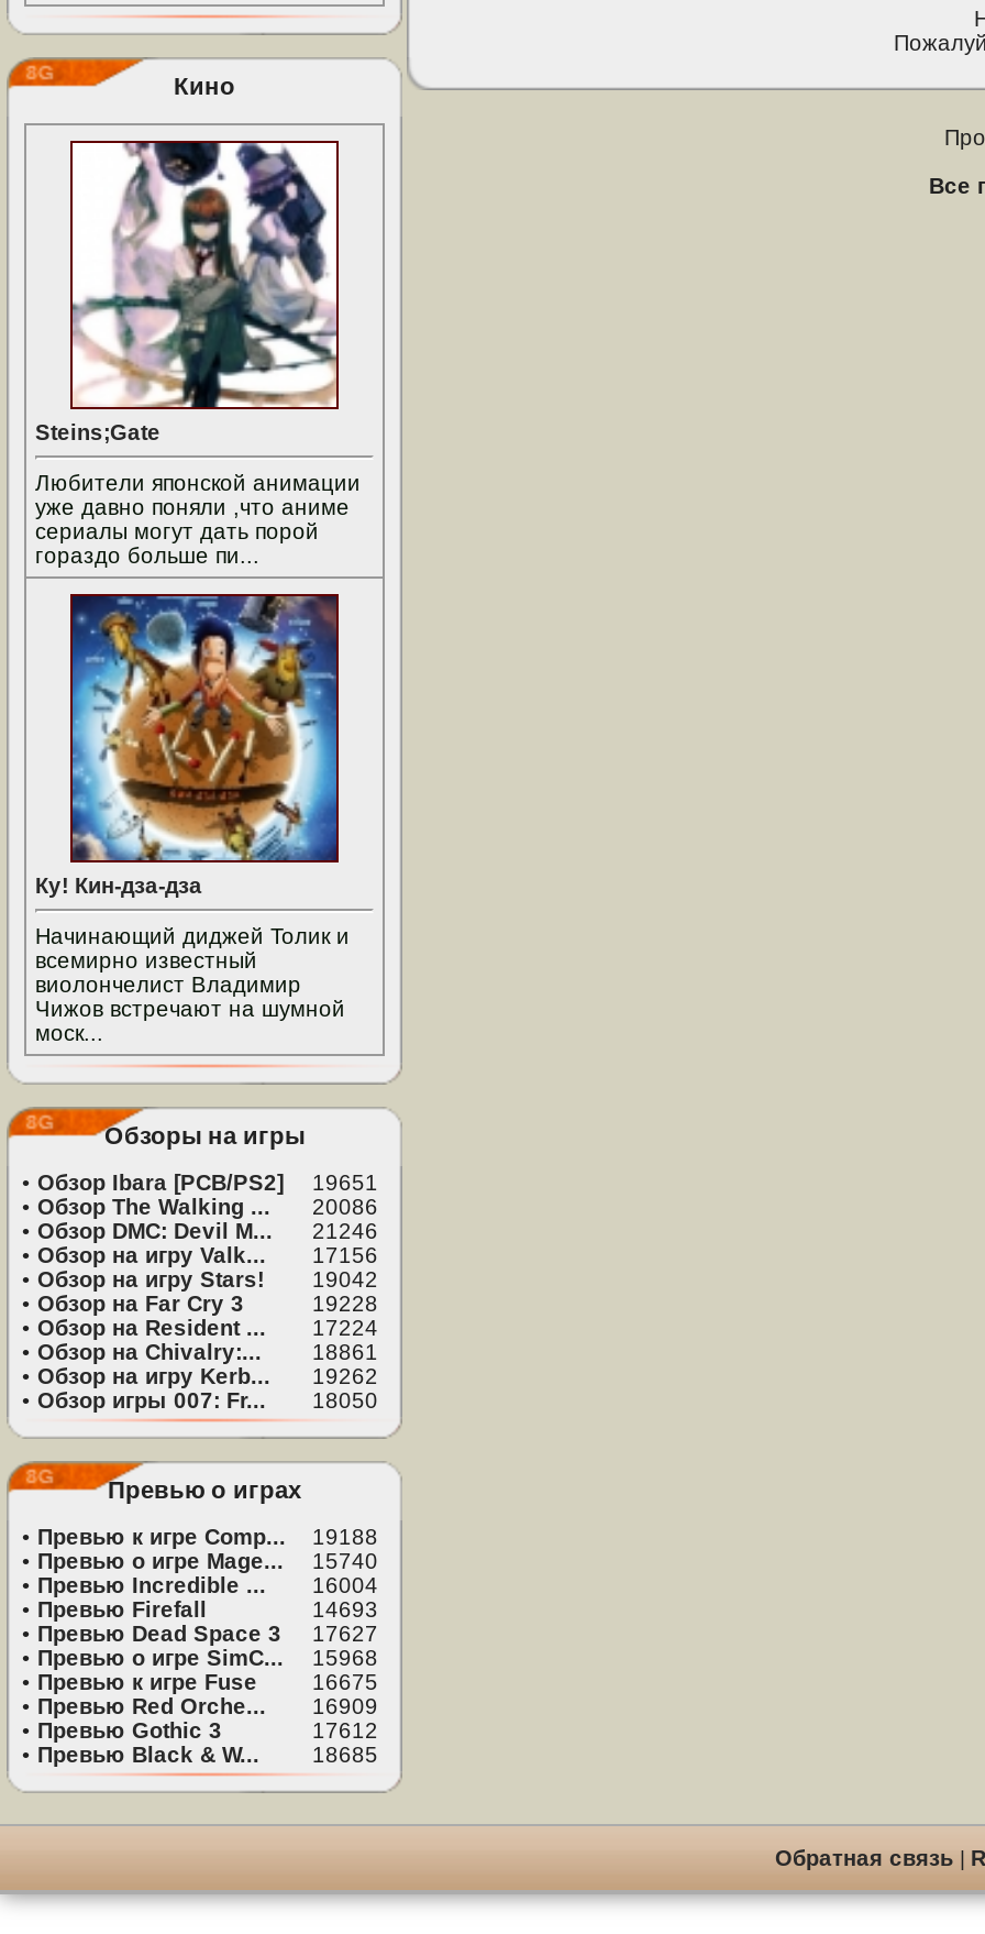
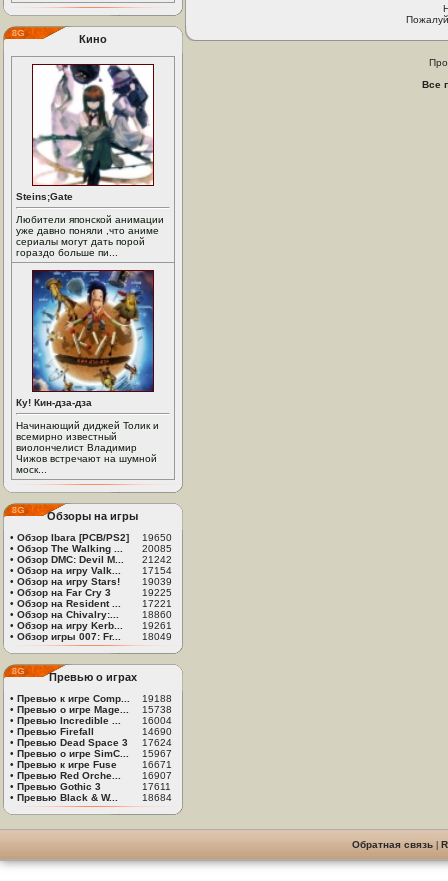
- • Обзор Ibara [PCB/PS2] 19651
+ • Обзор Ibara [PCB/PS2] 19650

- • Обзор The Walking ... 20086
+ • Обзор The Walking ... 20085

- • Обзор DMC: Devil M... 21246
+ • Обзор DMC: Devil M... 21242

- • Обзор на игру Valk... 17156
+ • Обзор на игру Valk... 17154

- • Обзор на игру Stars! 19042
+ • Обзор на игру Stars! 19039

- 19228
+ 19225

- • Обзор на Resident ... 17224
+ • Обзор на Resident ... 17221

- 18861
+ 18860

- • Обзор на игру Kerb... 19262
+ • Обзор на игру Kerb... 19261

- • Обзор игры 007: Fr... 18050
+ • Обзор игры 007: Fr... 18049

- • Превью о игре Mage... 15740
+ • Превью о игре Mage... 15738

- 14693
+ 14690

- • Превью Dead Space 3 17627
+ • Превью Dead Space 3 17624

- 15968
+ 15967

- 16675
+ 16671

- • Превью Red Orche... 16909
+ • Превью Red Orche... 16907

- 17612
+ 17611

- 18685
+ 18684
